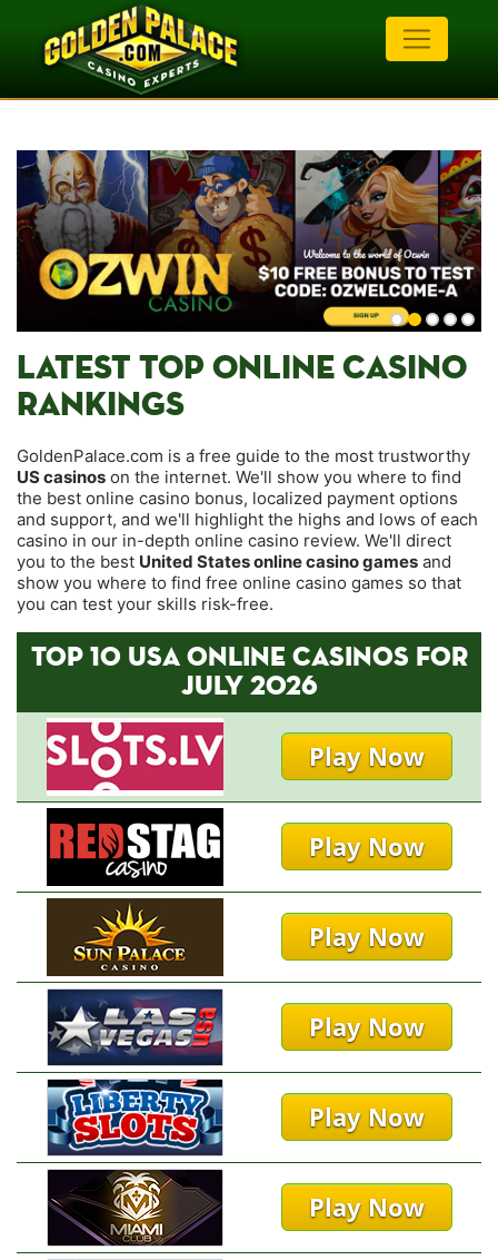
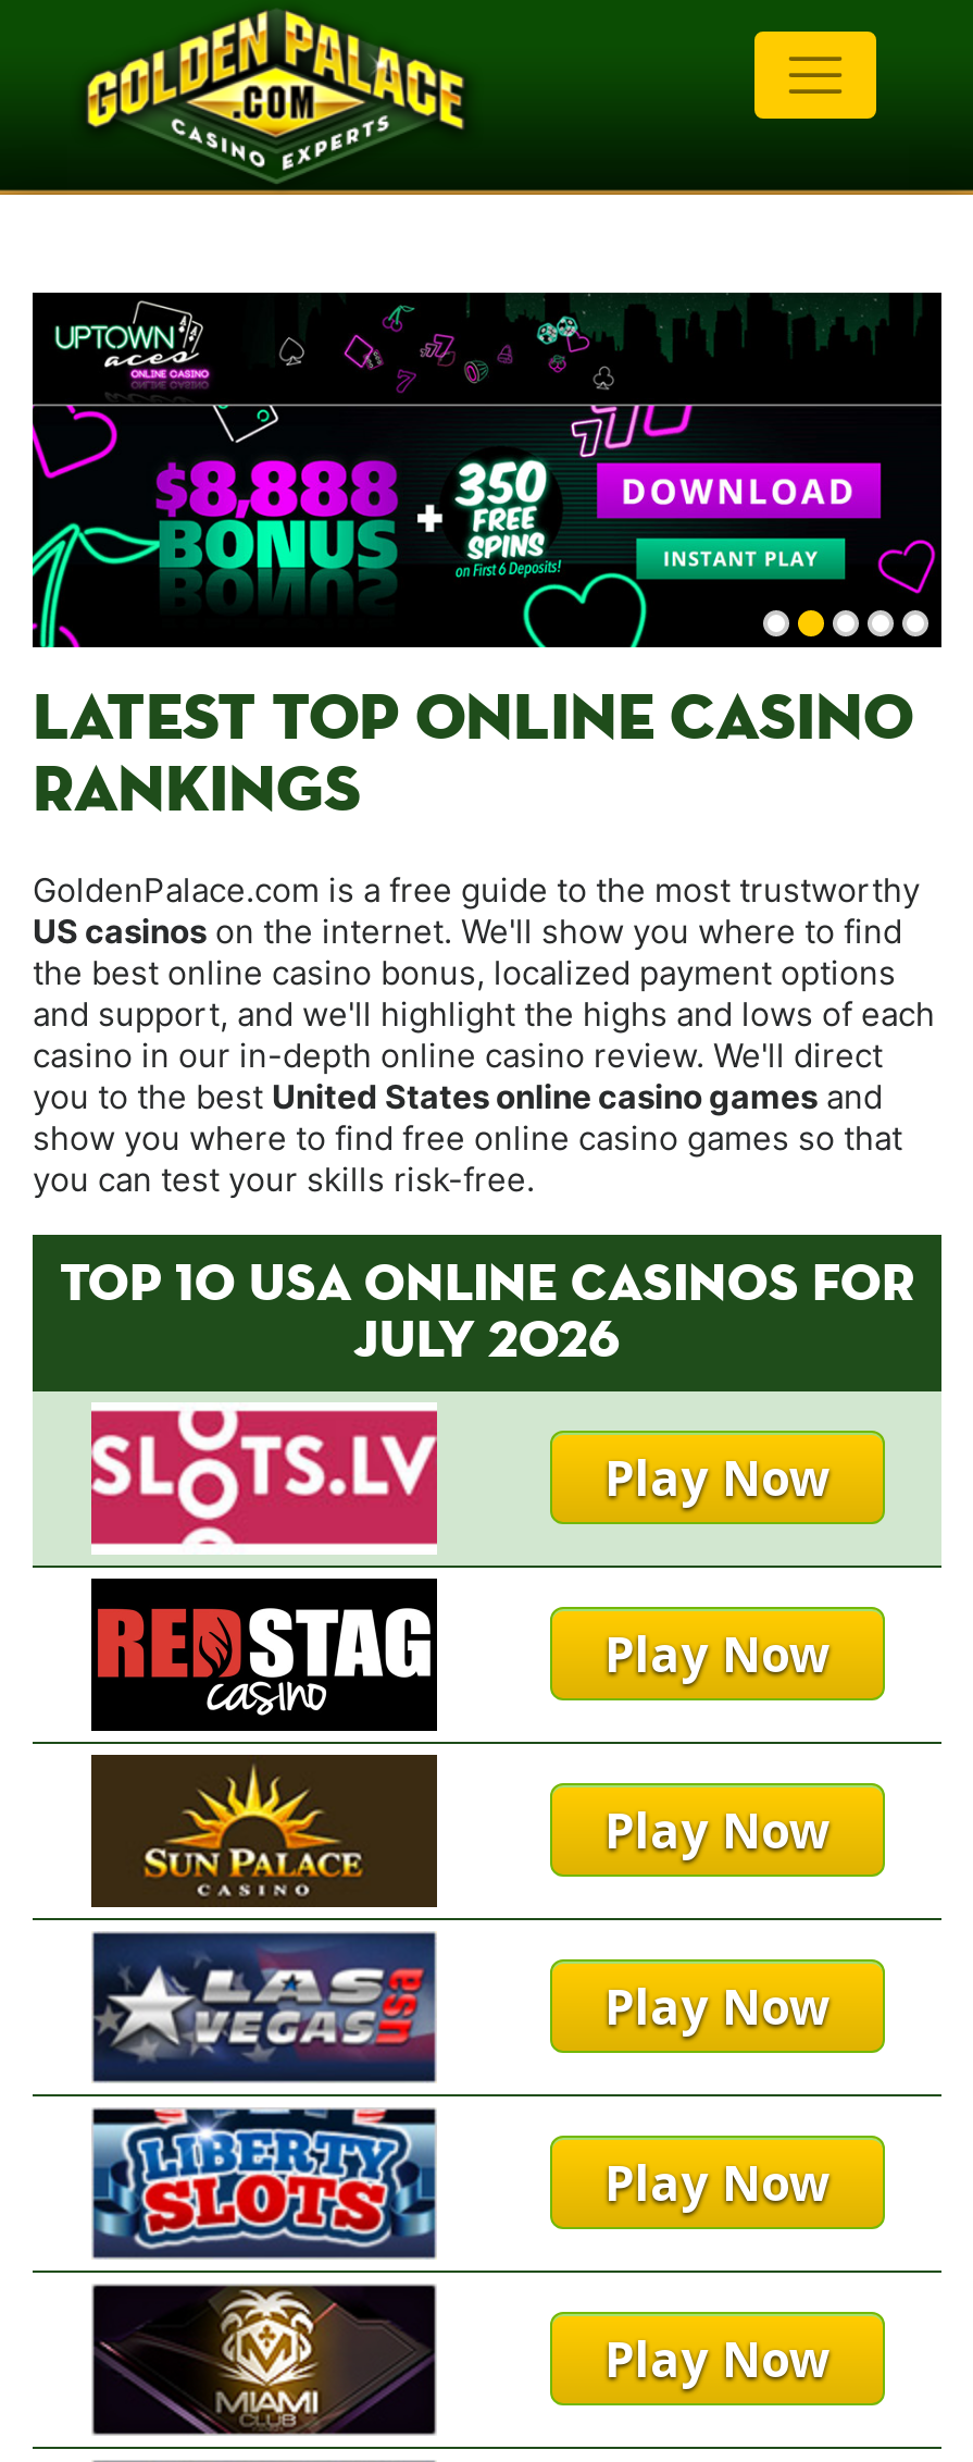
- [image]
+ [image]
